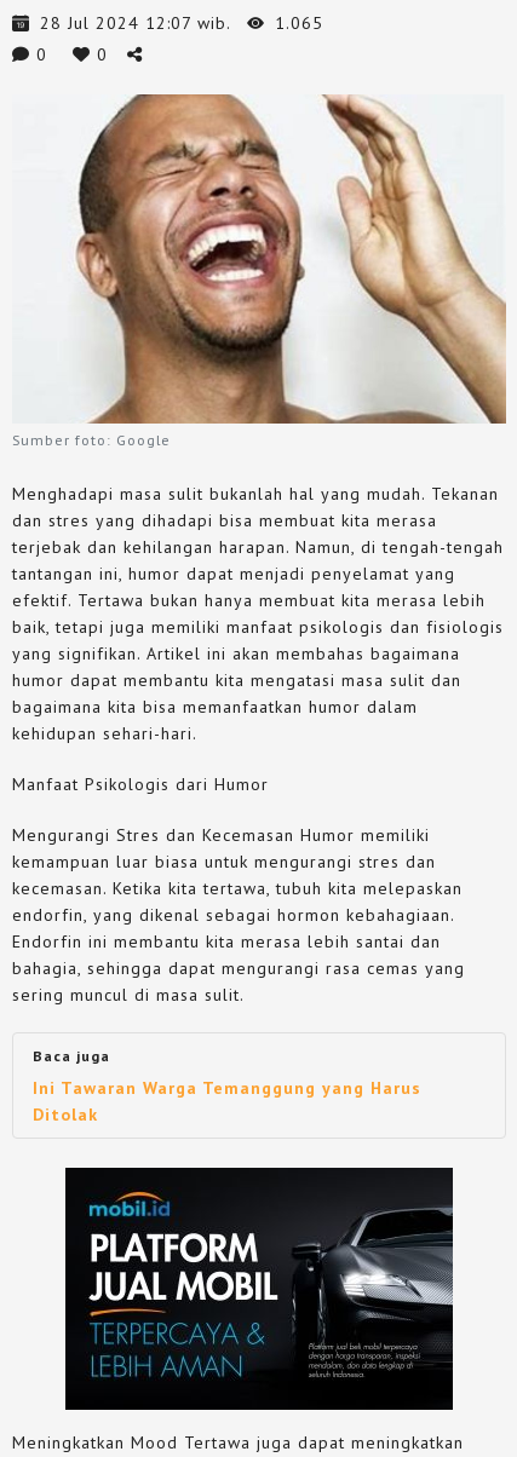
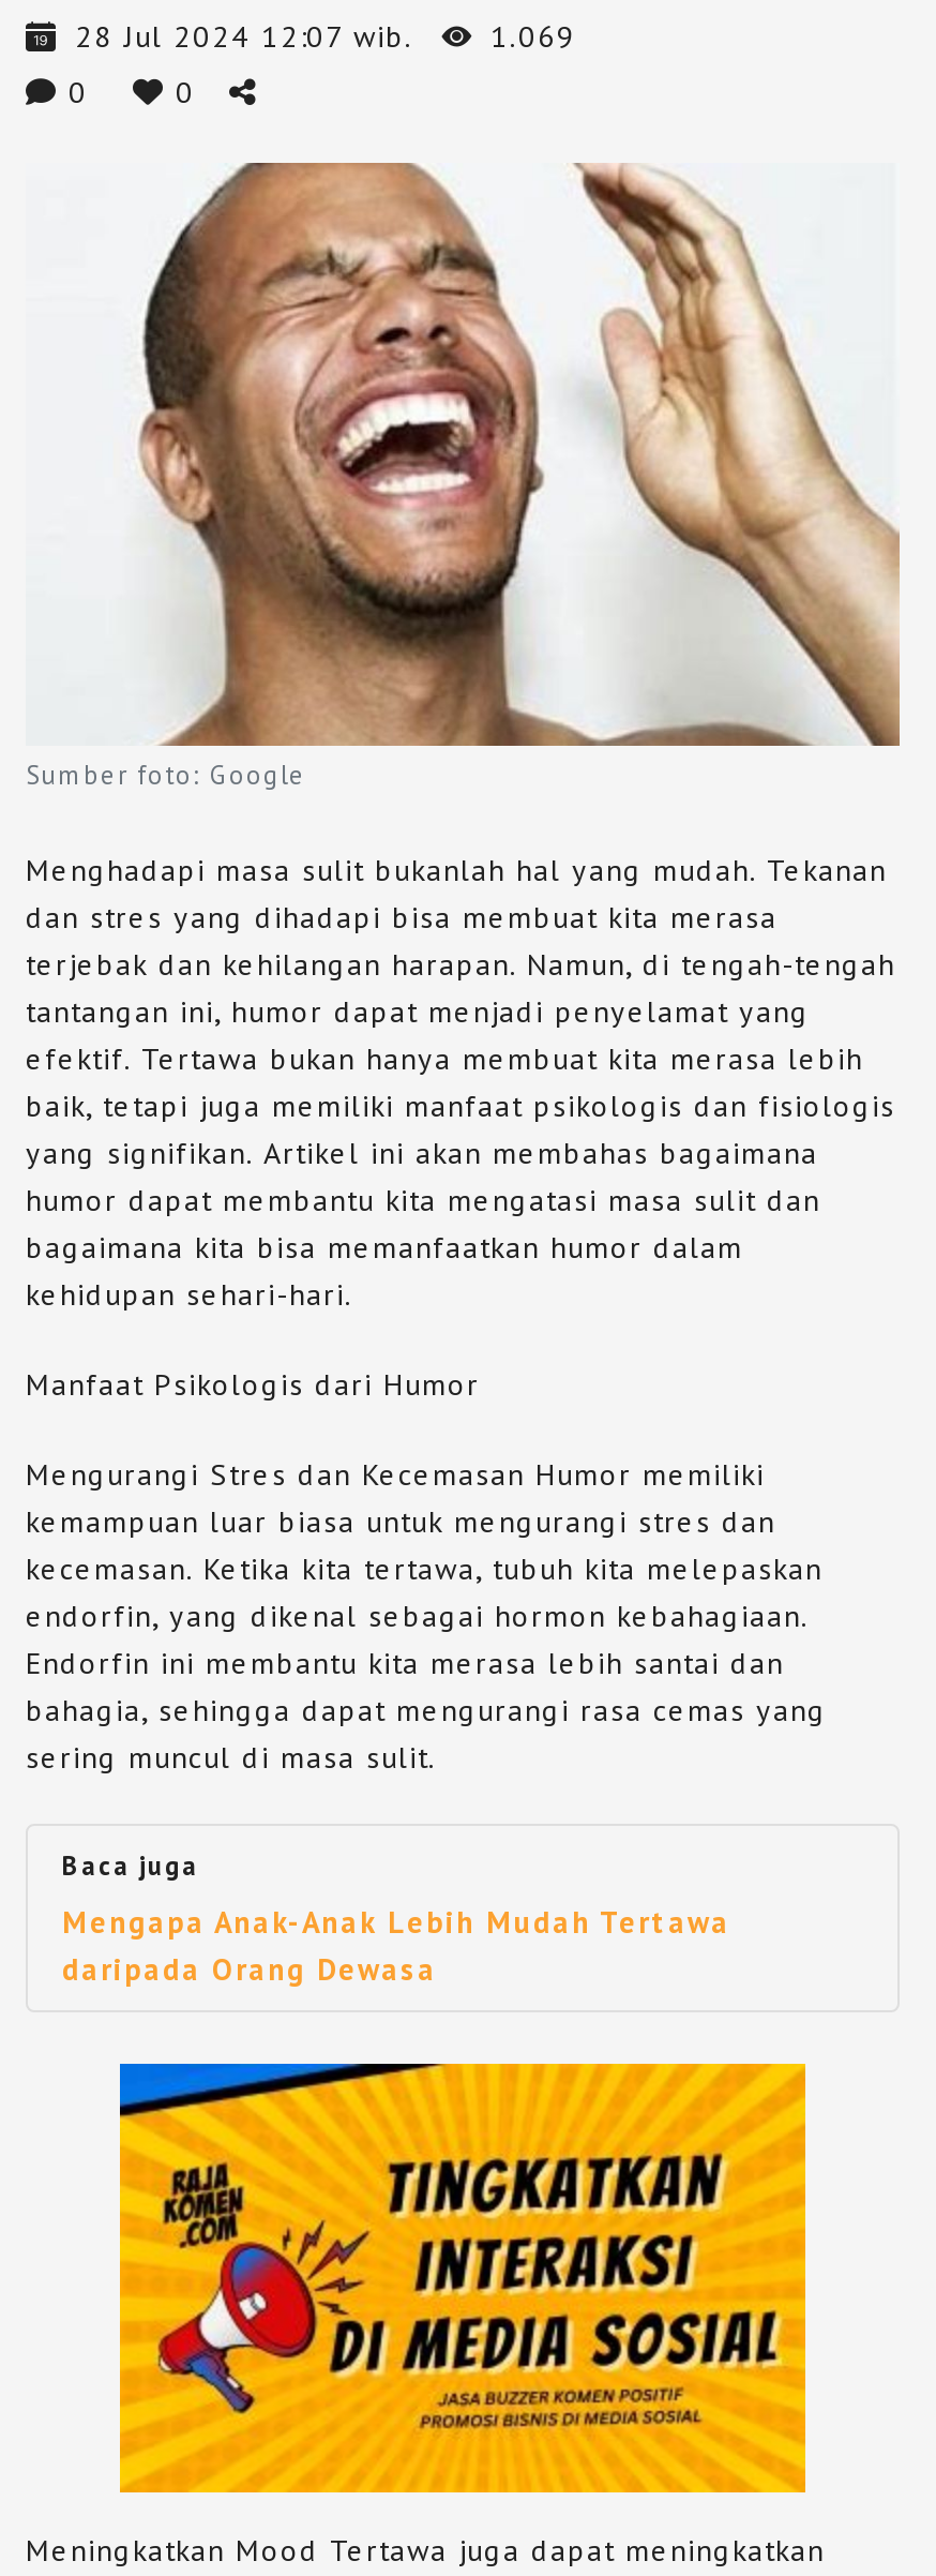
- 28 Jul 2024 12:07 wib. 1.065
+ 28 Jul 2024 12:07 wib. 1.069

- Ini Tawaran Warga Temanggung yang Harus
- Ditolak
+ Mengapa Anak-Anak Lebih Mudah Tertawa
+ daripada Orang Dewasa

- [image]
+ [image]
